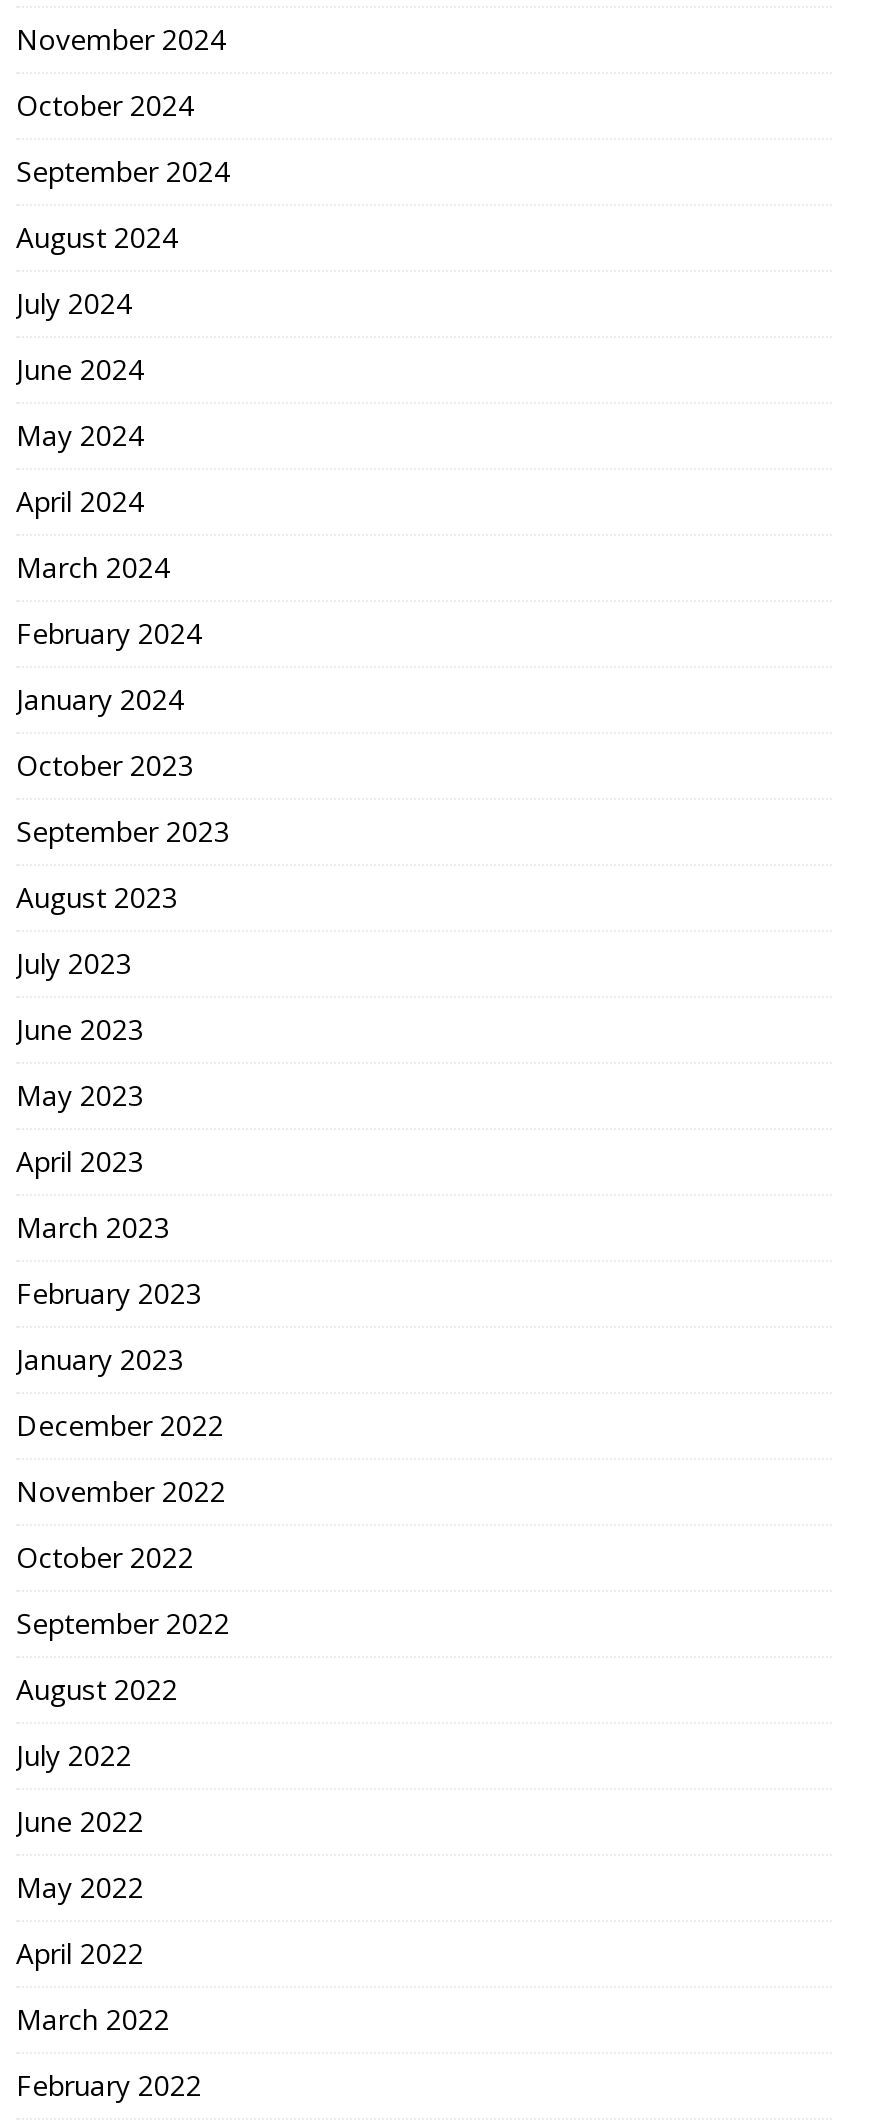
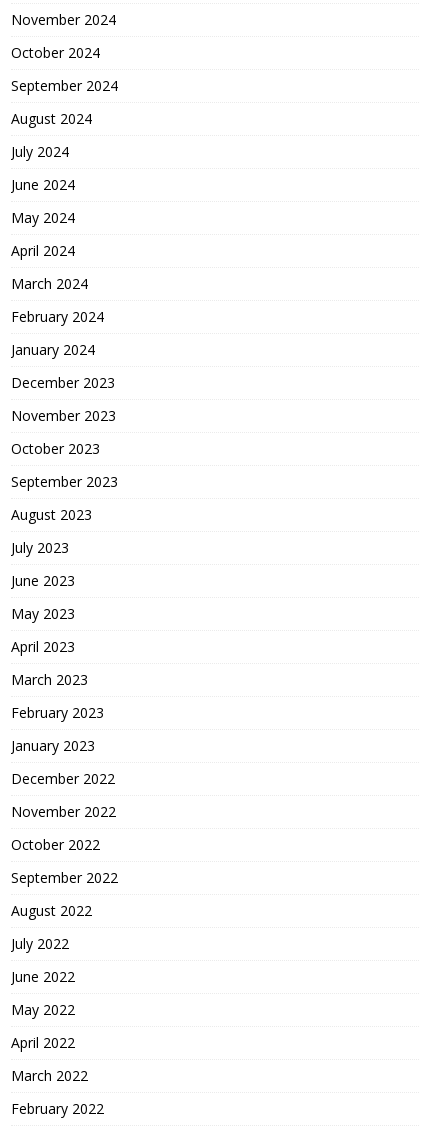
+ December 2023
+ November 2023
